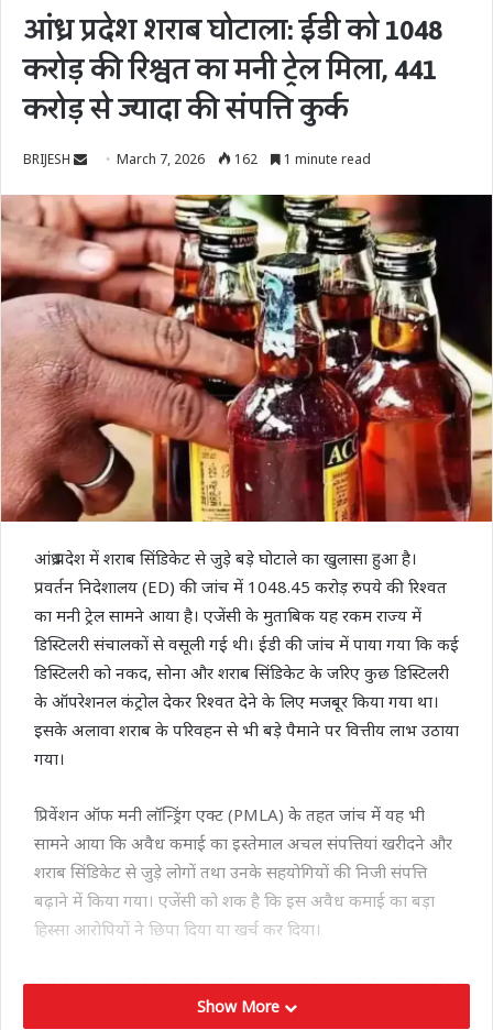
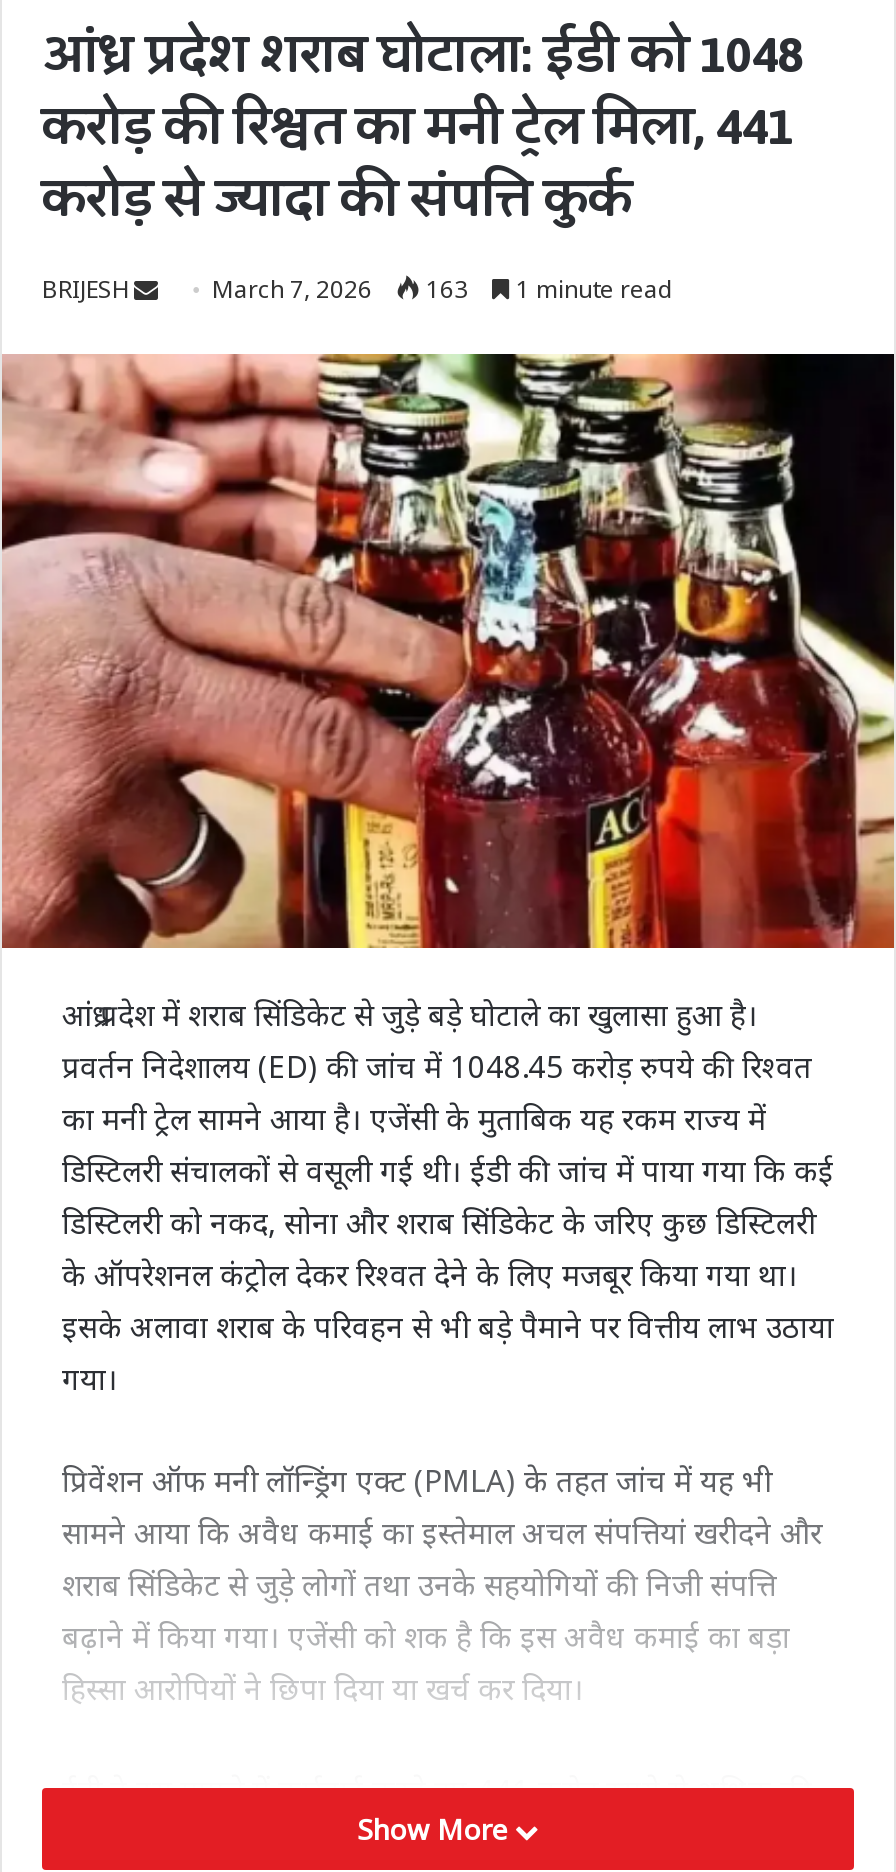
- 162
+ 163
